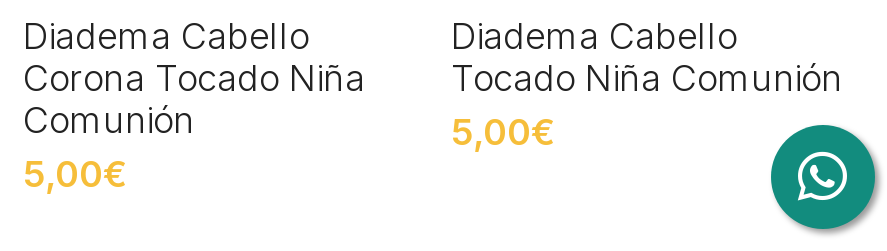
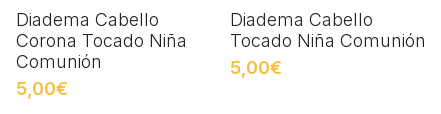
- [image]
